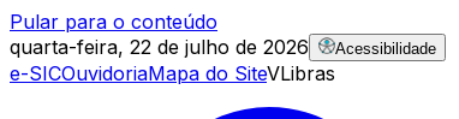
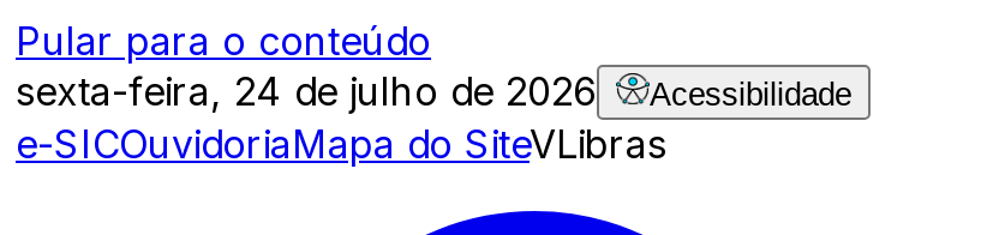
- quarta-feira, 22 de julho de 2026
+ sexta-feira, 24 de julho de 2026
